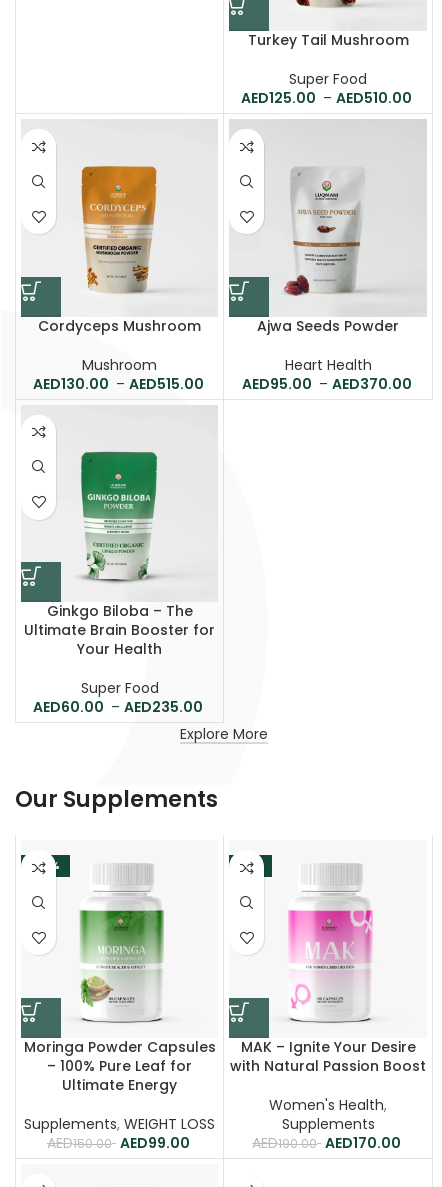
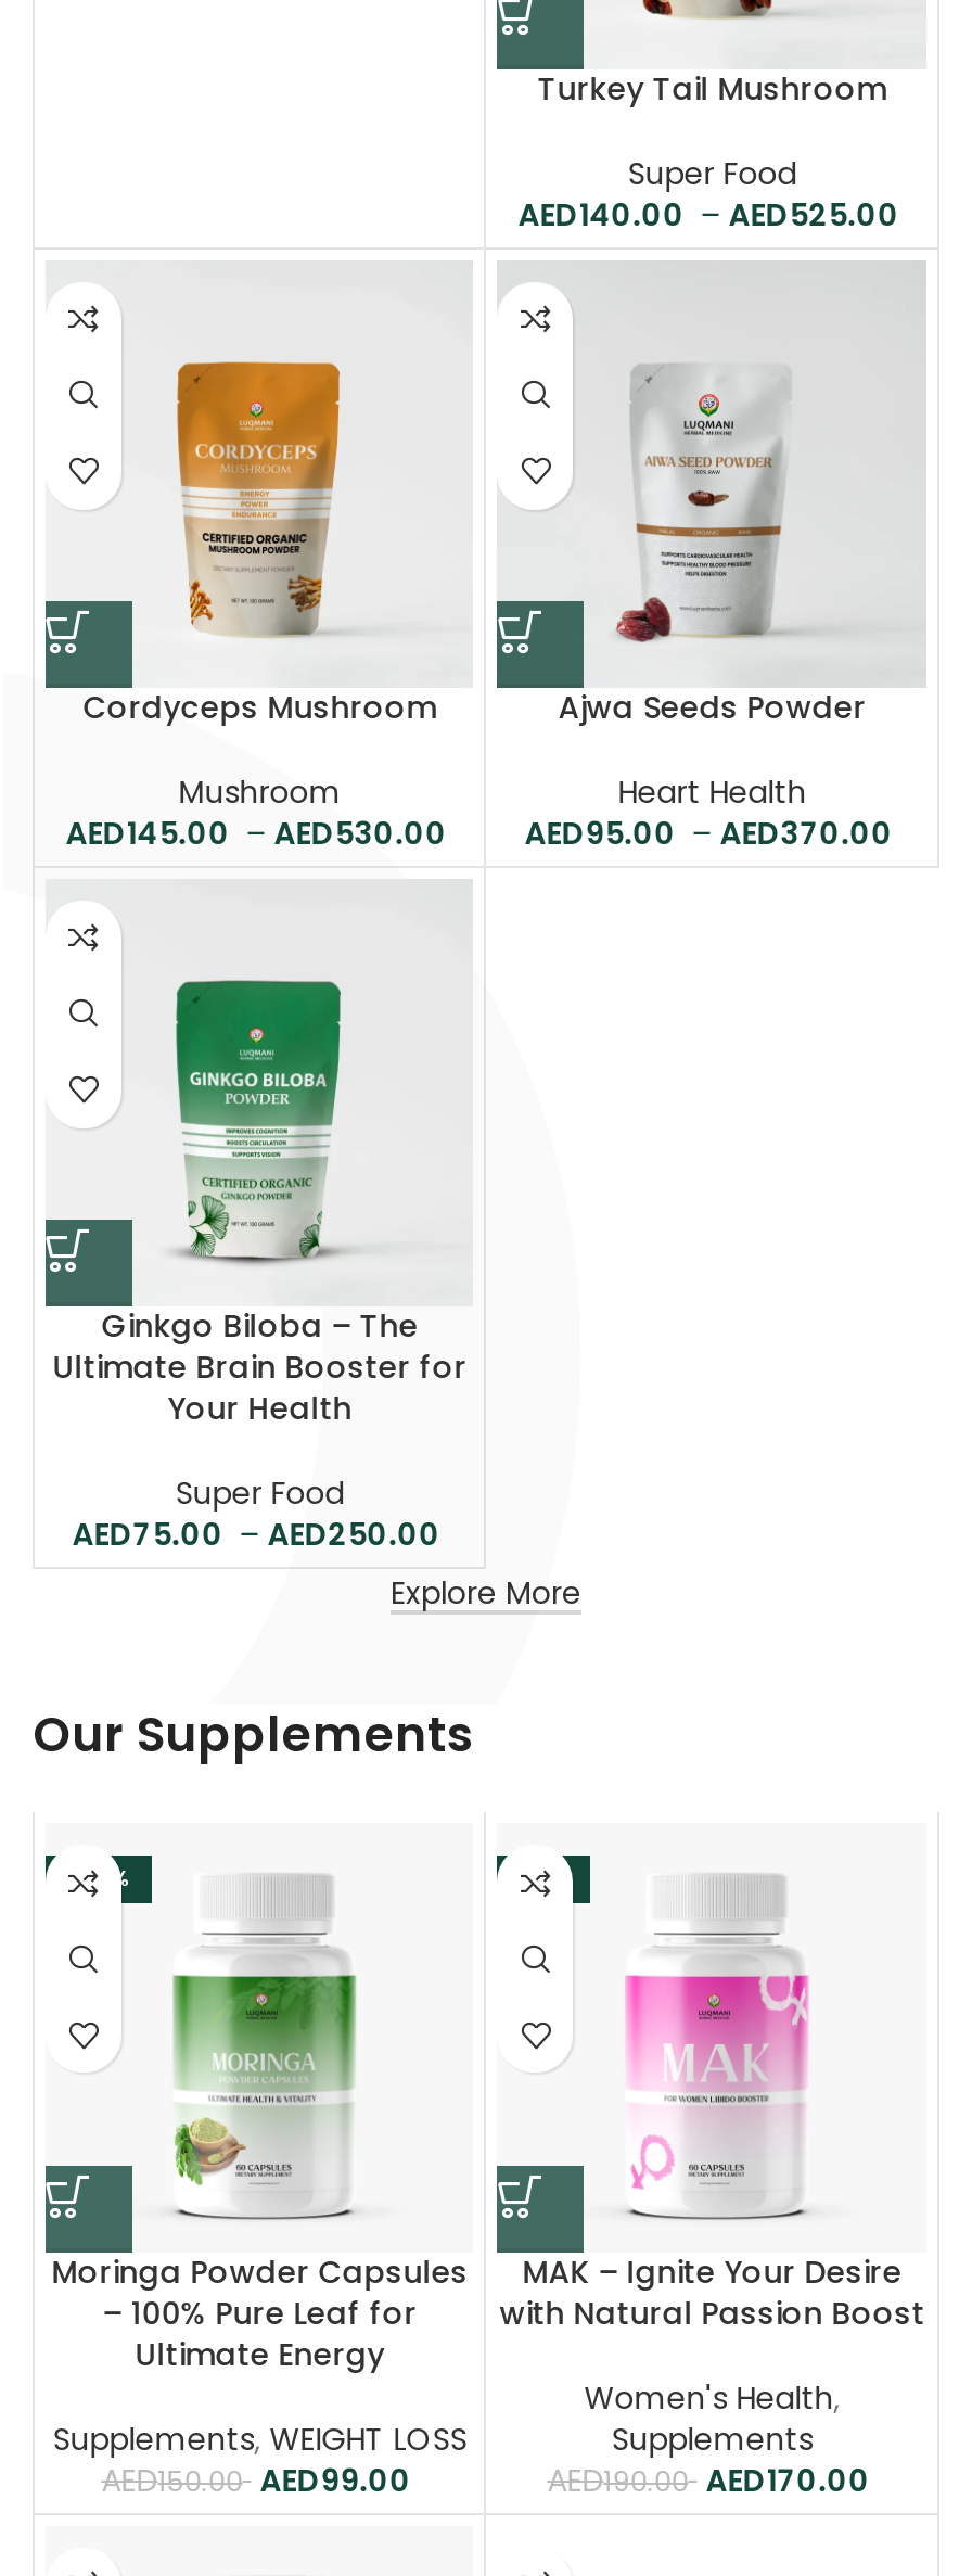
- 125.00 –
+ 140.00 –

- 510.00
+ 525.00

- 130.00 –
+ 145.00 –

- 515.00
+ 530.00

- 60.00 –
+ 75.00 –

- 235.00
+ 250.00
